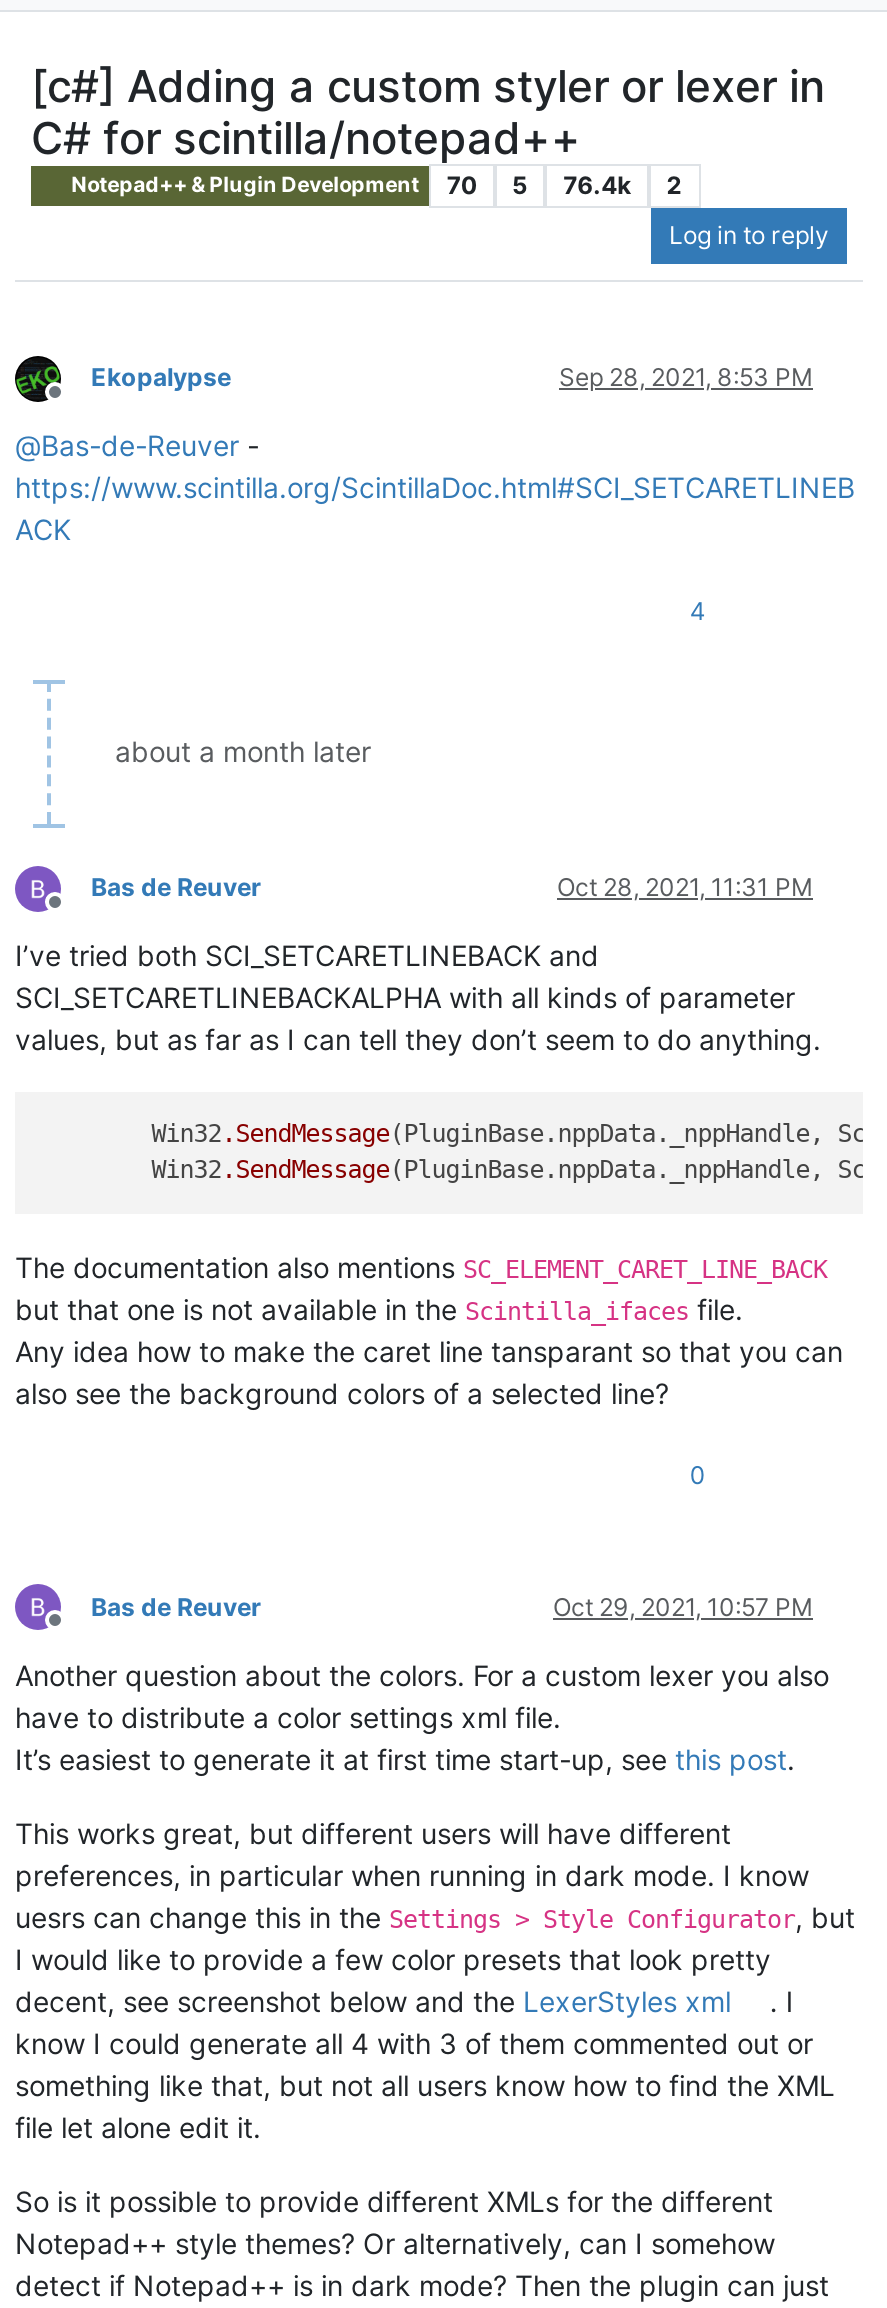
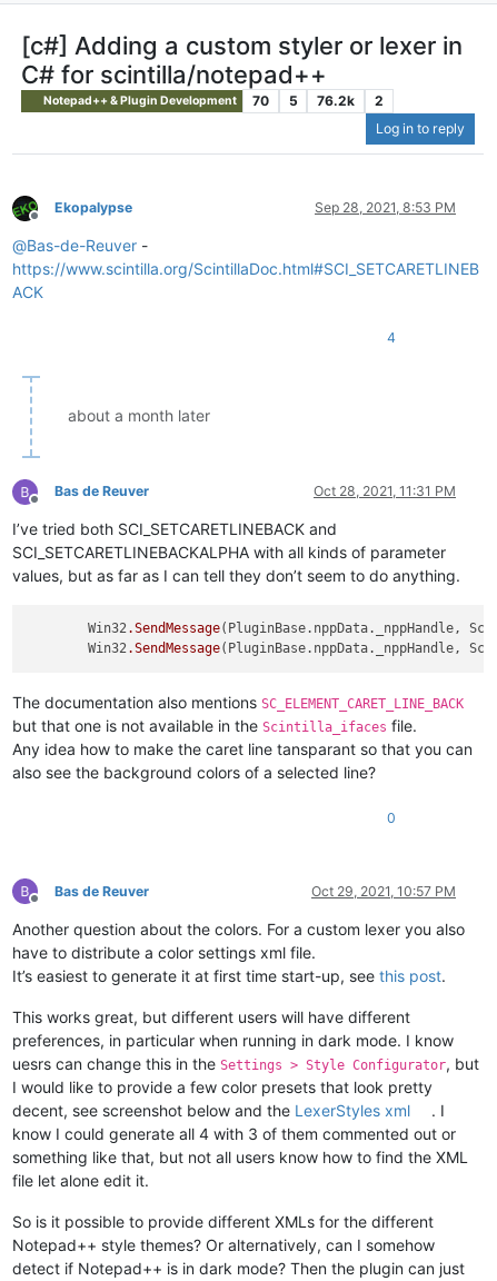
- Notepad++ & Plugin Development 70 5 76.4k 2
+ Notepad++ & Plugin Development 70 5 76.2k 2
